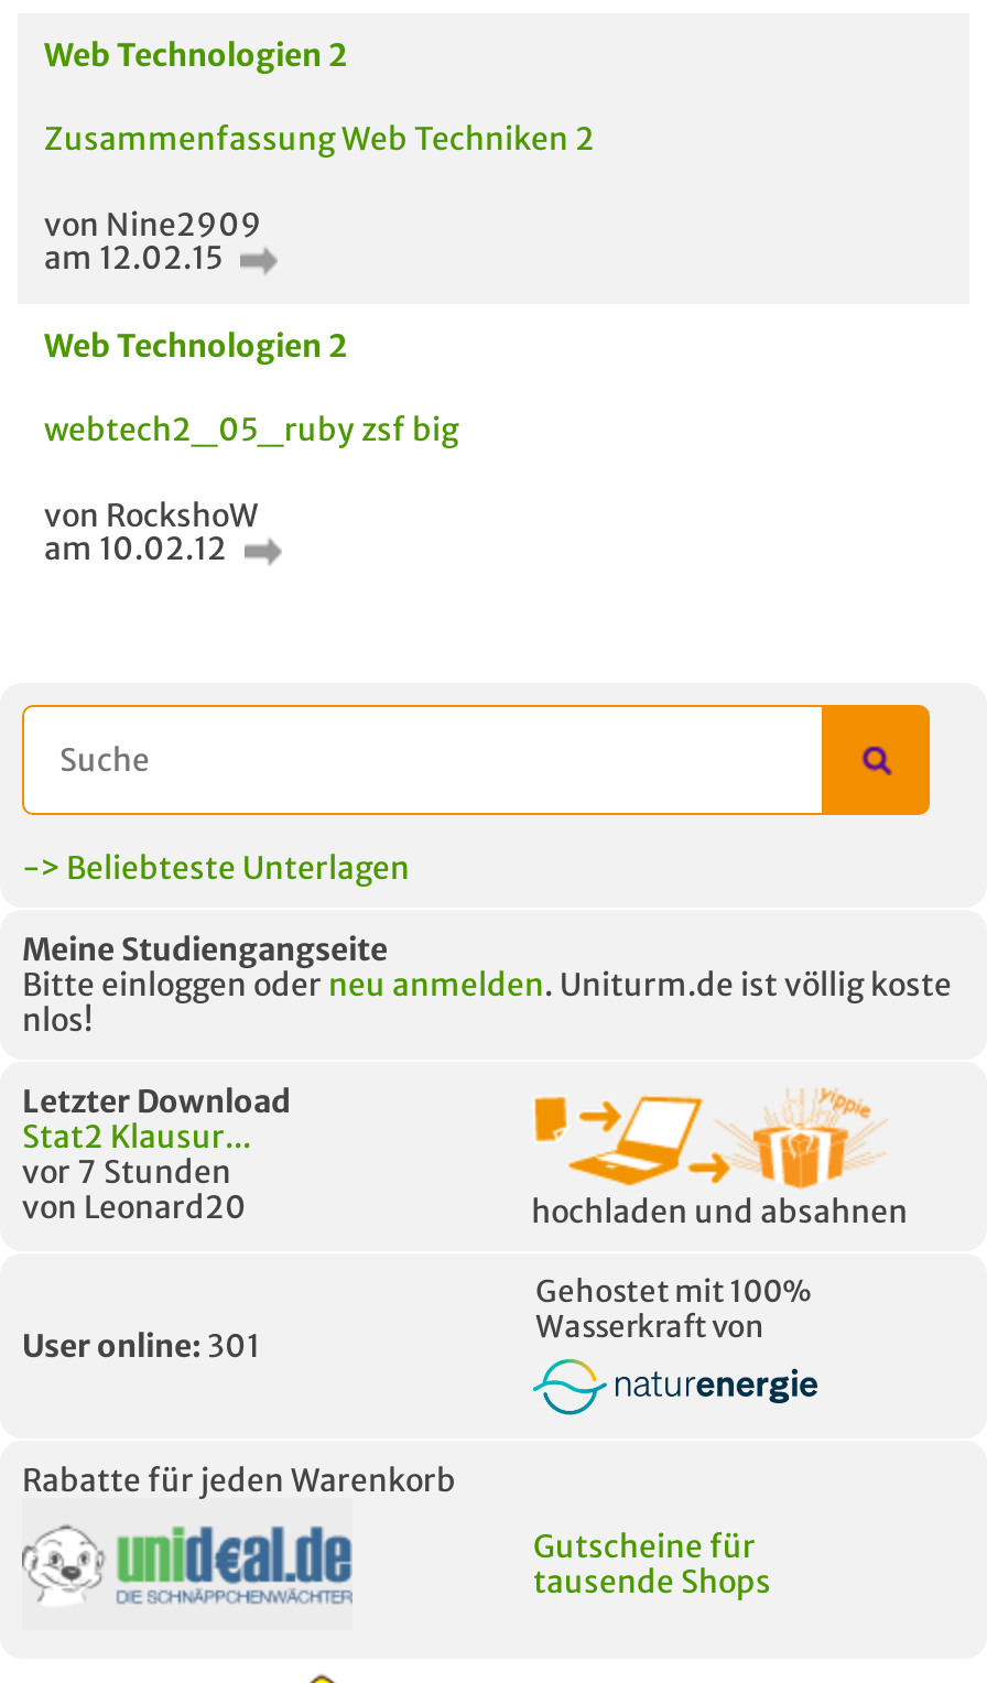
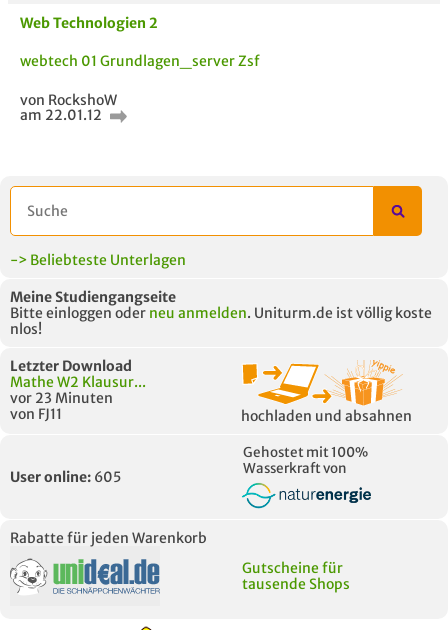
- Zusammenfassung Web Techniken 2
- von Nine2909
- am 12.02.15
- Web Technologien 2
- webtech2_05_ruby zsf big
+ webtech 01 Grundlagen_server Zsf

- am 10.02.12
+ am 22.01.12

- Stat2 Klausur...
- vor 7 Stunden
- von Leonard20
+ Mathe W2 Klausur...
+ vor 23 Minuten
+ von FJ11

- User online: 301
+ User online: 605
